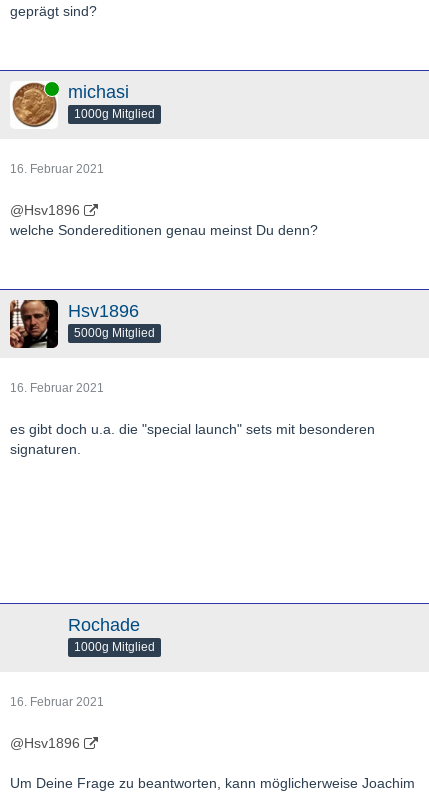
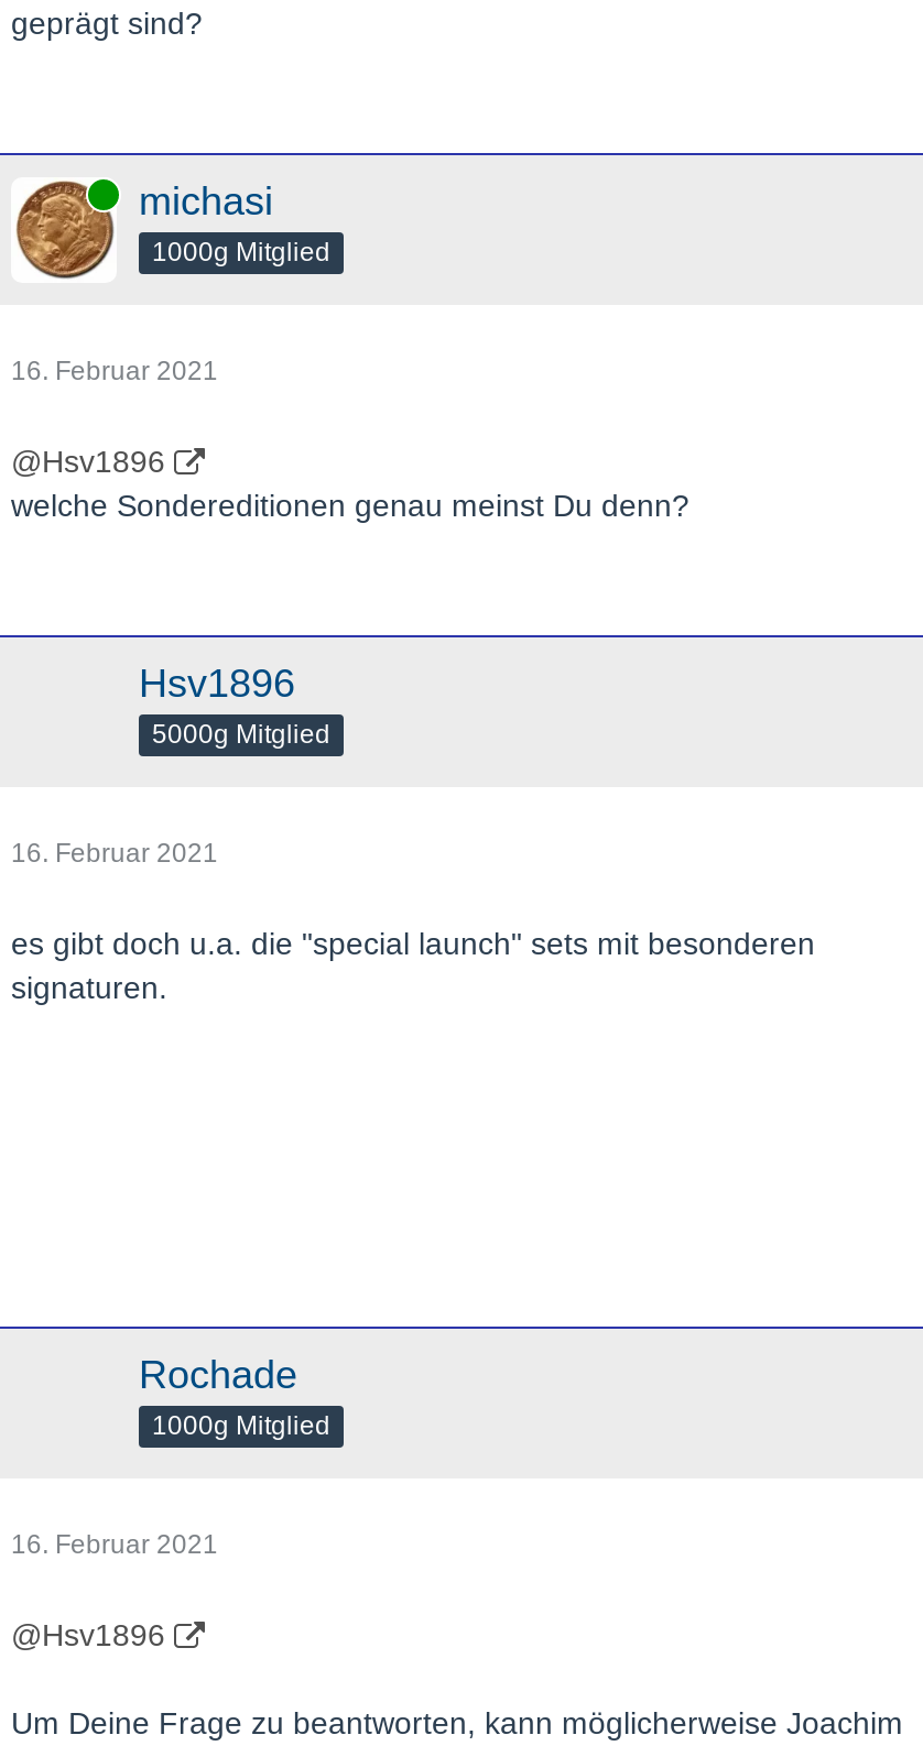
- [image]
